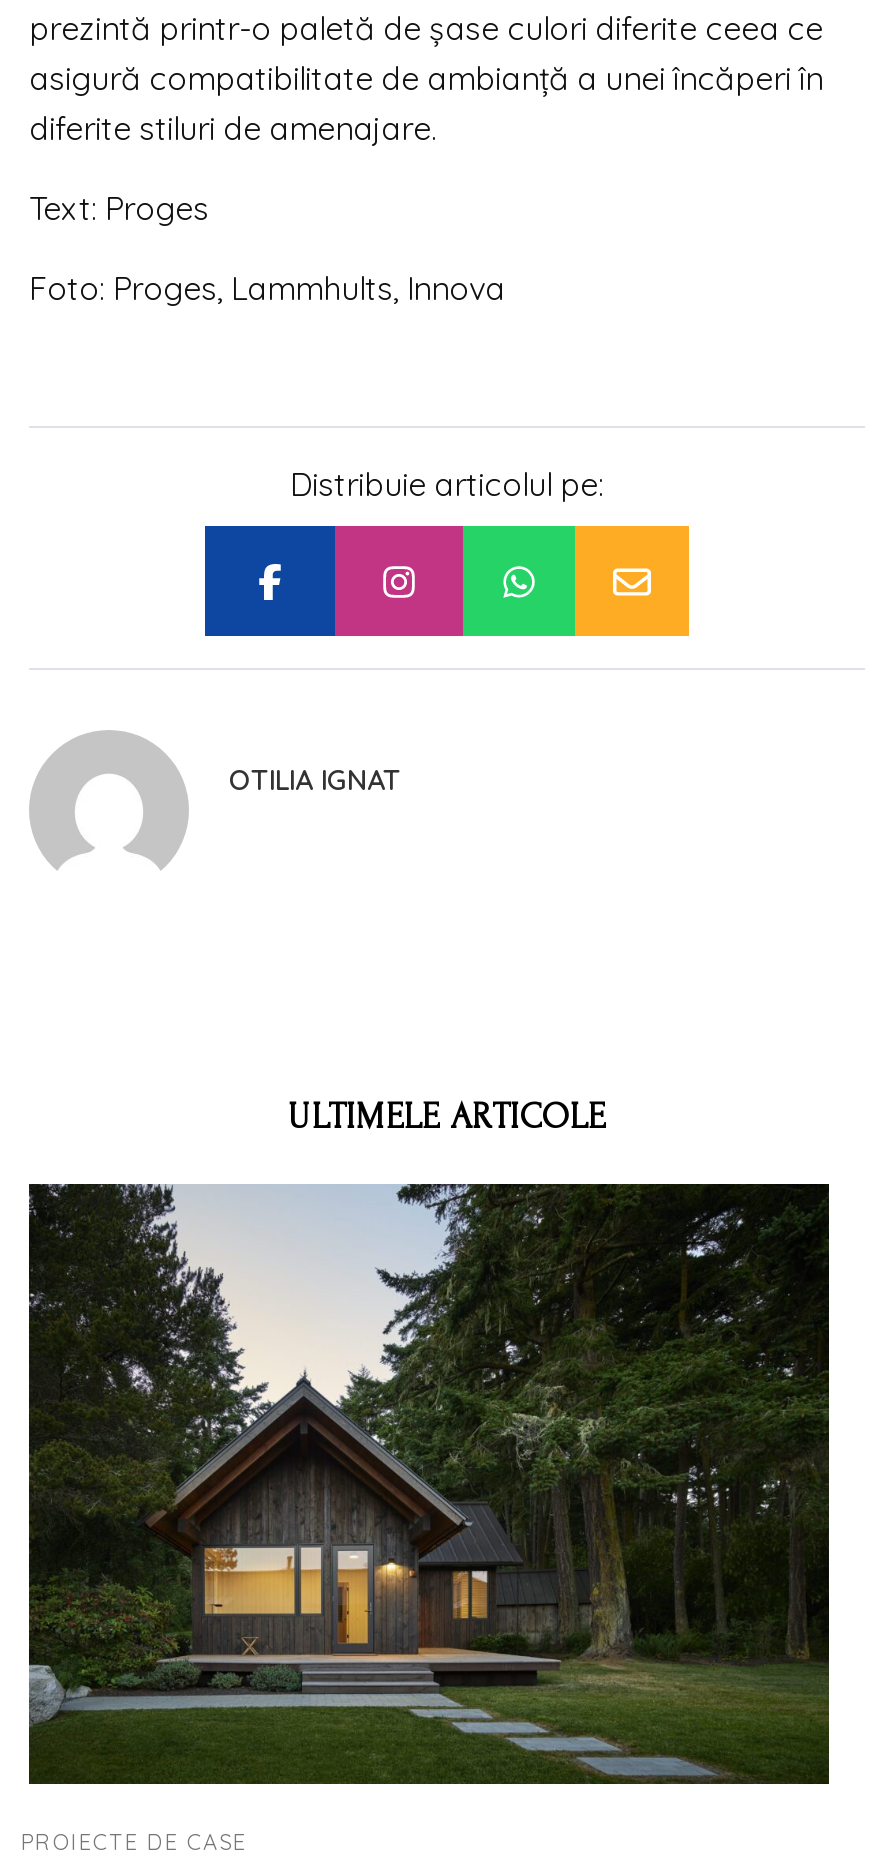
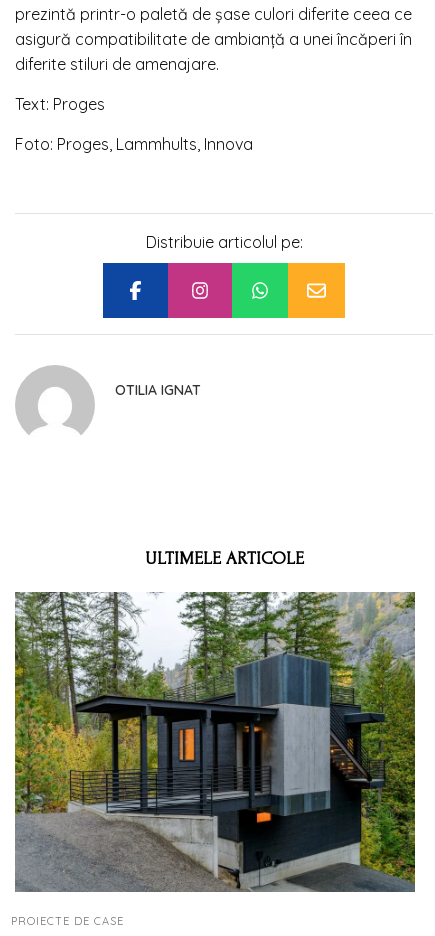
- [image]
+ [image]
